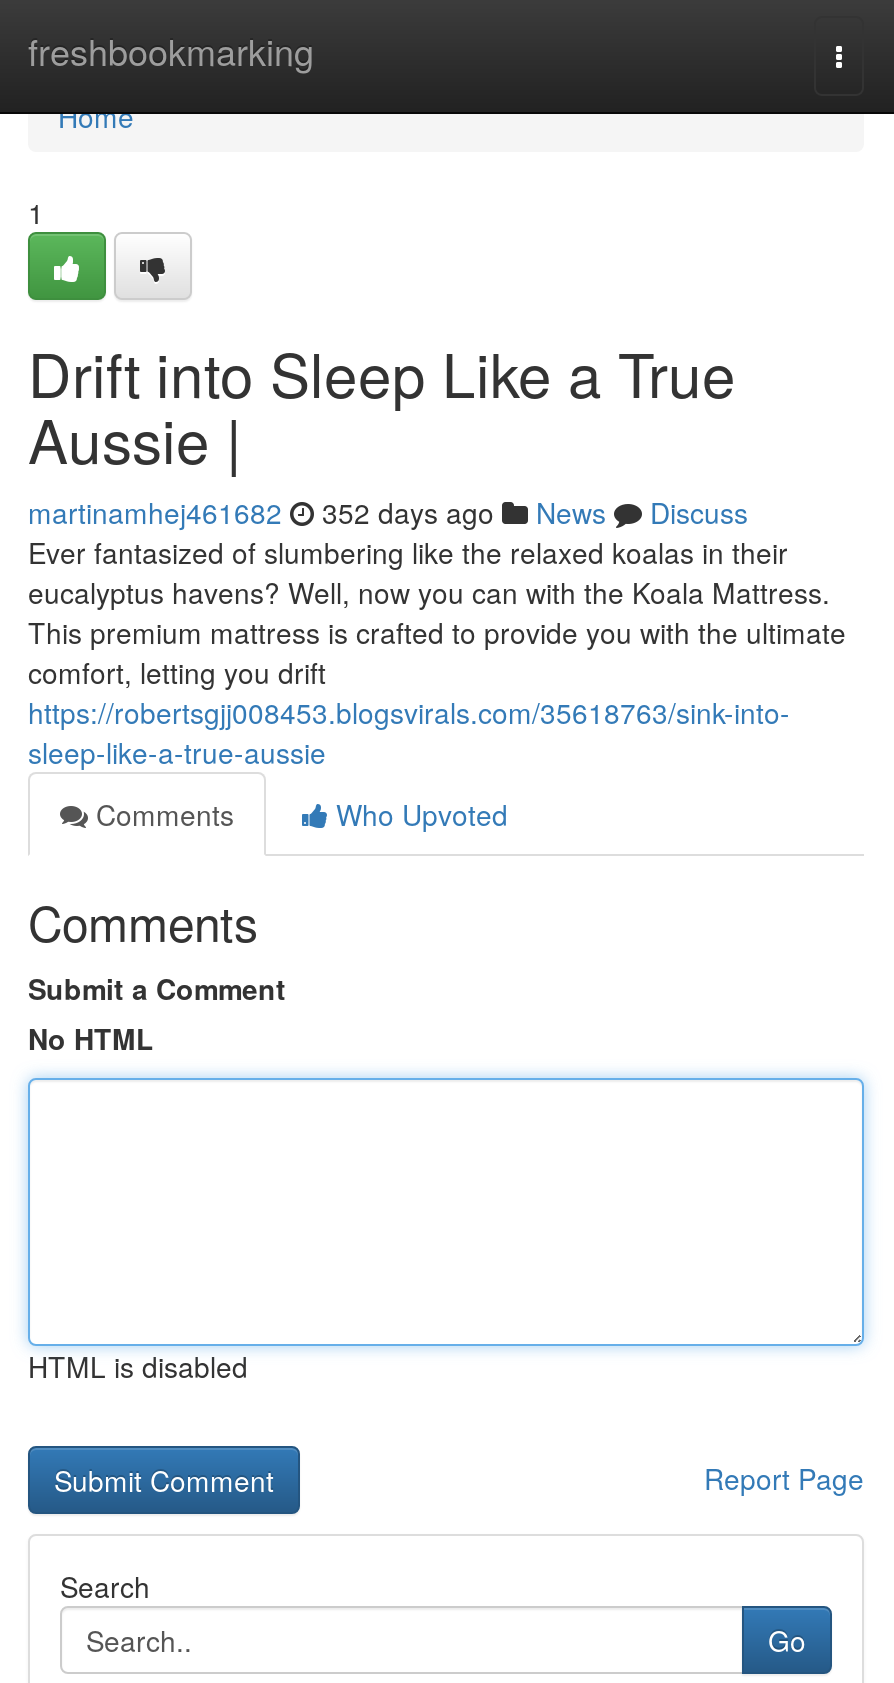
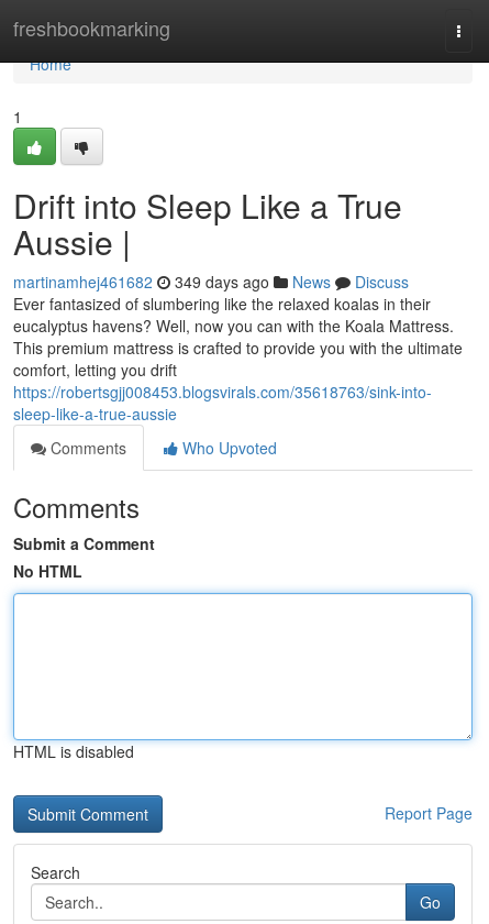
- martinamhej461682 352 days ago News Discuss
+ martinamhej461682 349 days ago News Discuss
